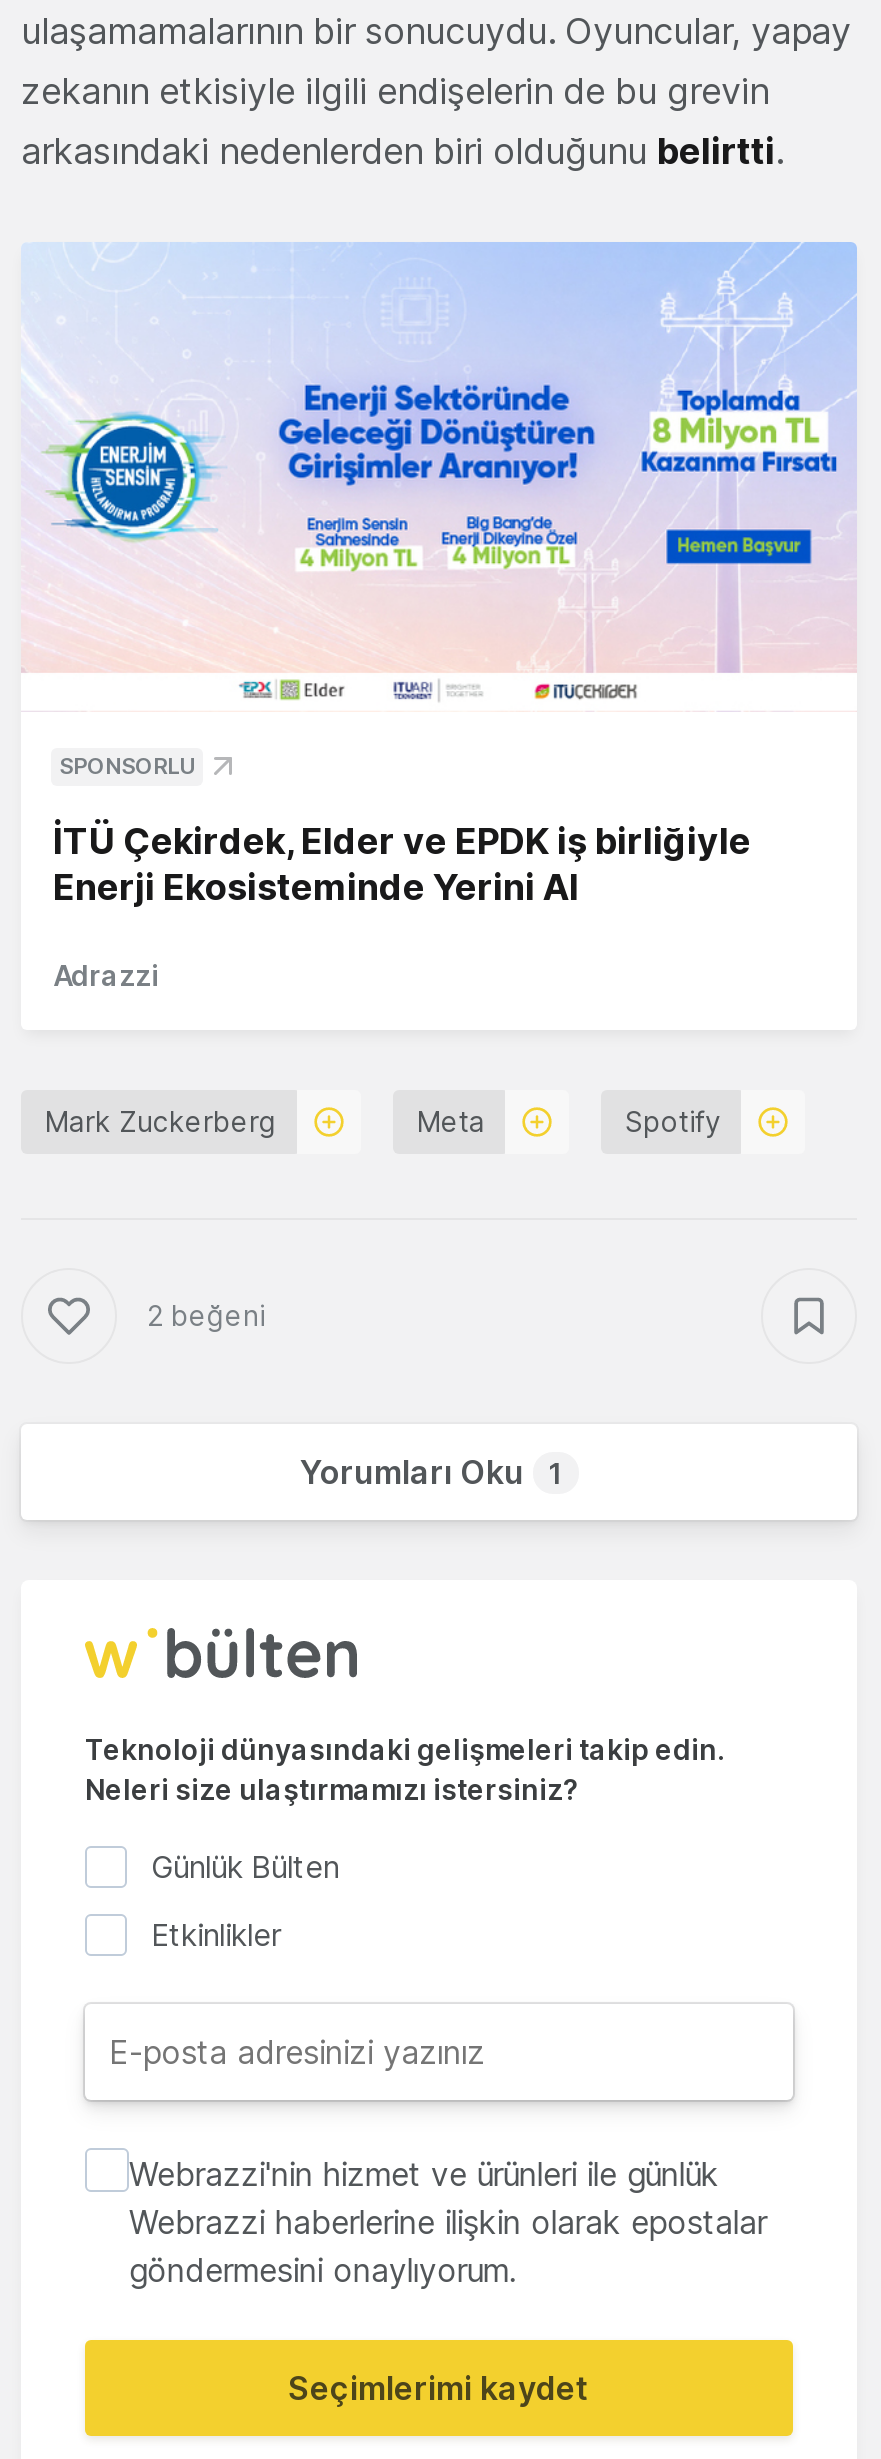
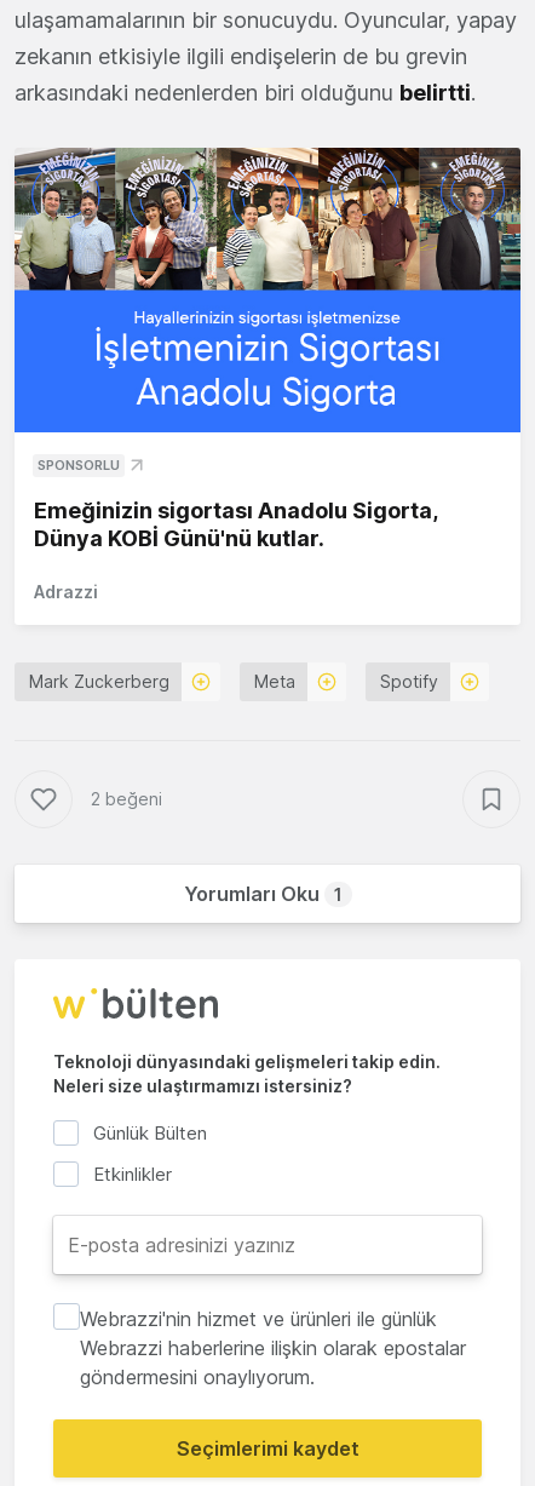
- [image]
+ [image]

- İTÜ Çekirdek, Elder ve EPDK iş birliğiyle
- Enerji Ekosisteminde Yerini Al
+ Emeğinizin sigortası Anadolu Sigorta,
+ Dünya KOBİ Günü'nü kutlar.
